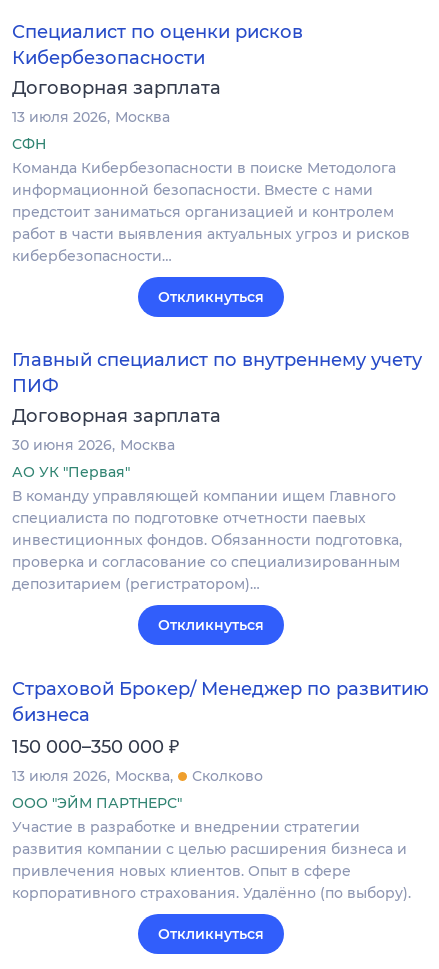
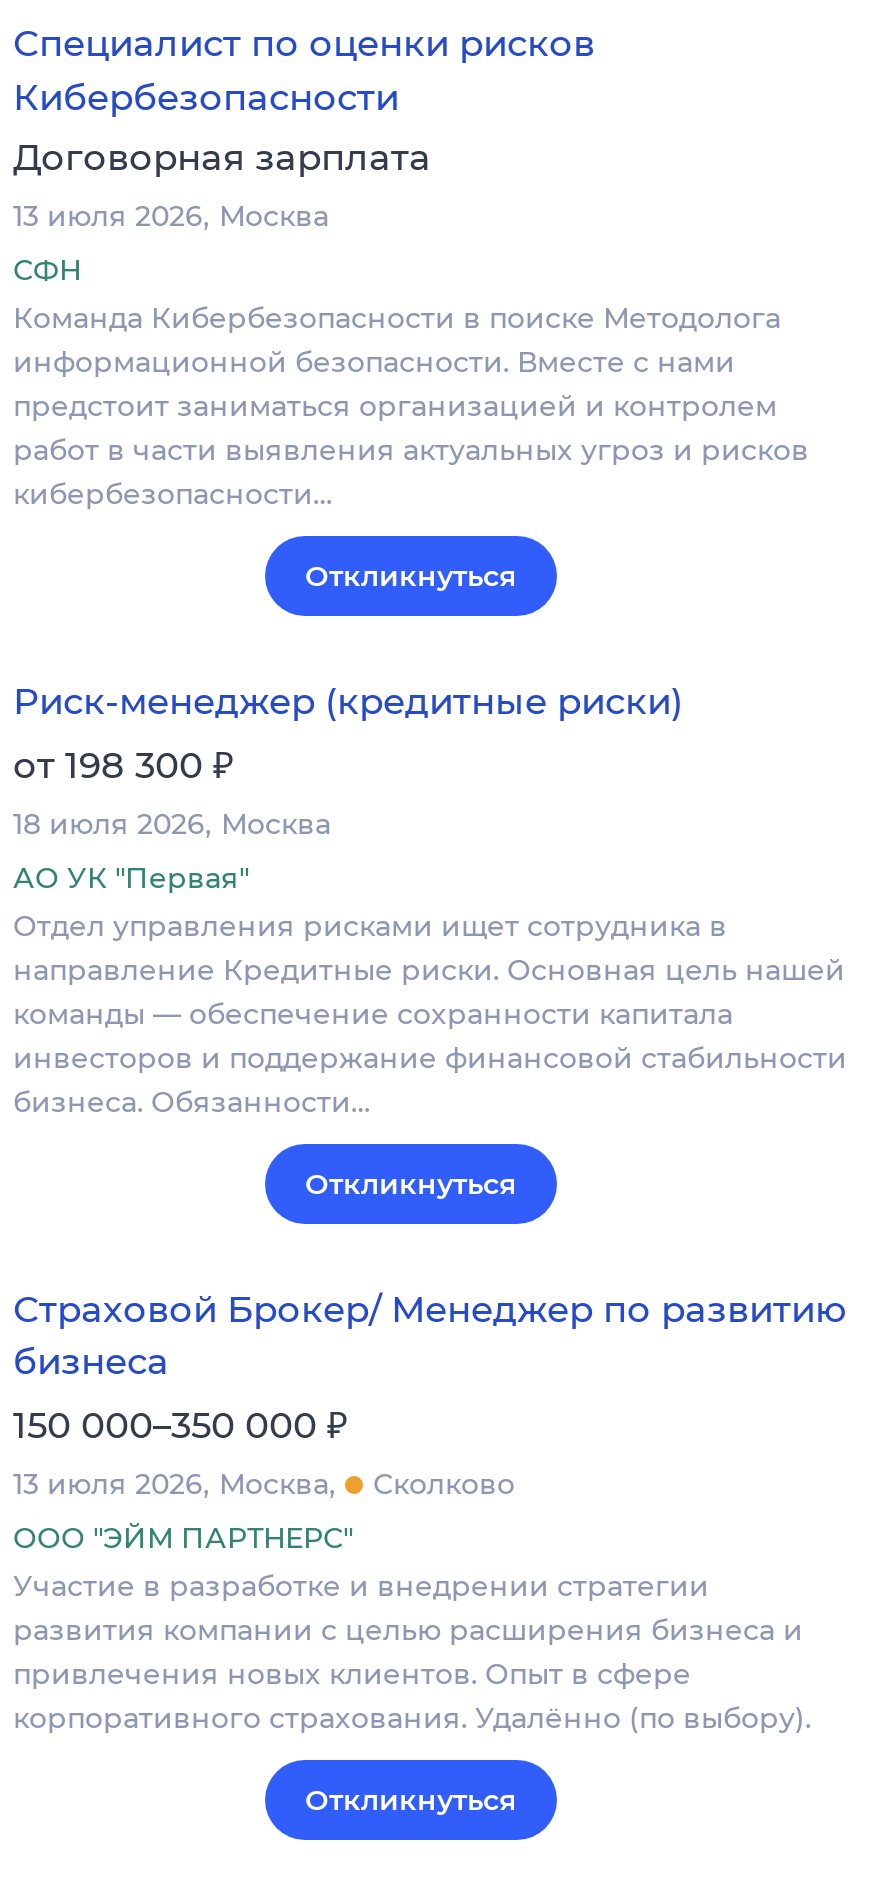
- Главный специалист по внутреннему учету
- ПИФ
- Договорная зарплата
- 30 июня 2026 Москва
+ Риск-менеджер (кредитные риски)
+ от 198 300 ₽
+ 18 июля 2026 Москва

- В команду управляющей компании ищем Главного
- специалиста по подготовке отчетности паевых
- инвестиционных фондов. Обязанности подготовка,
- проверка и согласование со специализированным
- депозитарием (регистратором)…
+ Отдел управления рисками ищет сотрудника в
+ направление Кредитные риски. Основная цель нашей
+ команды — обеспечение сохранности капитала
+ инвесторов и поддержание финансовой стабильности
+ бизнеса. Обязанности…
